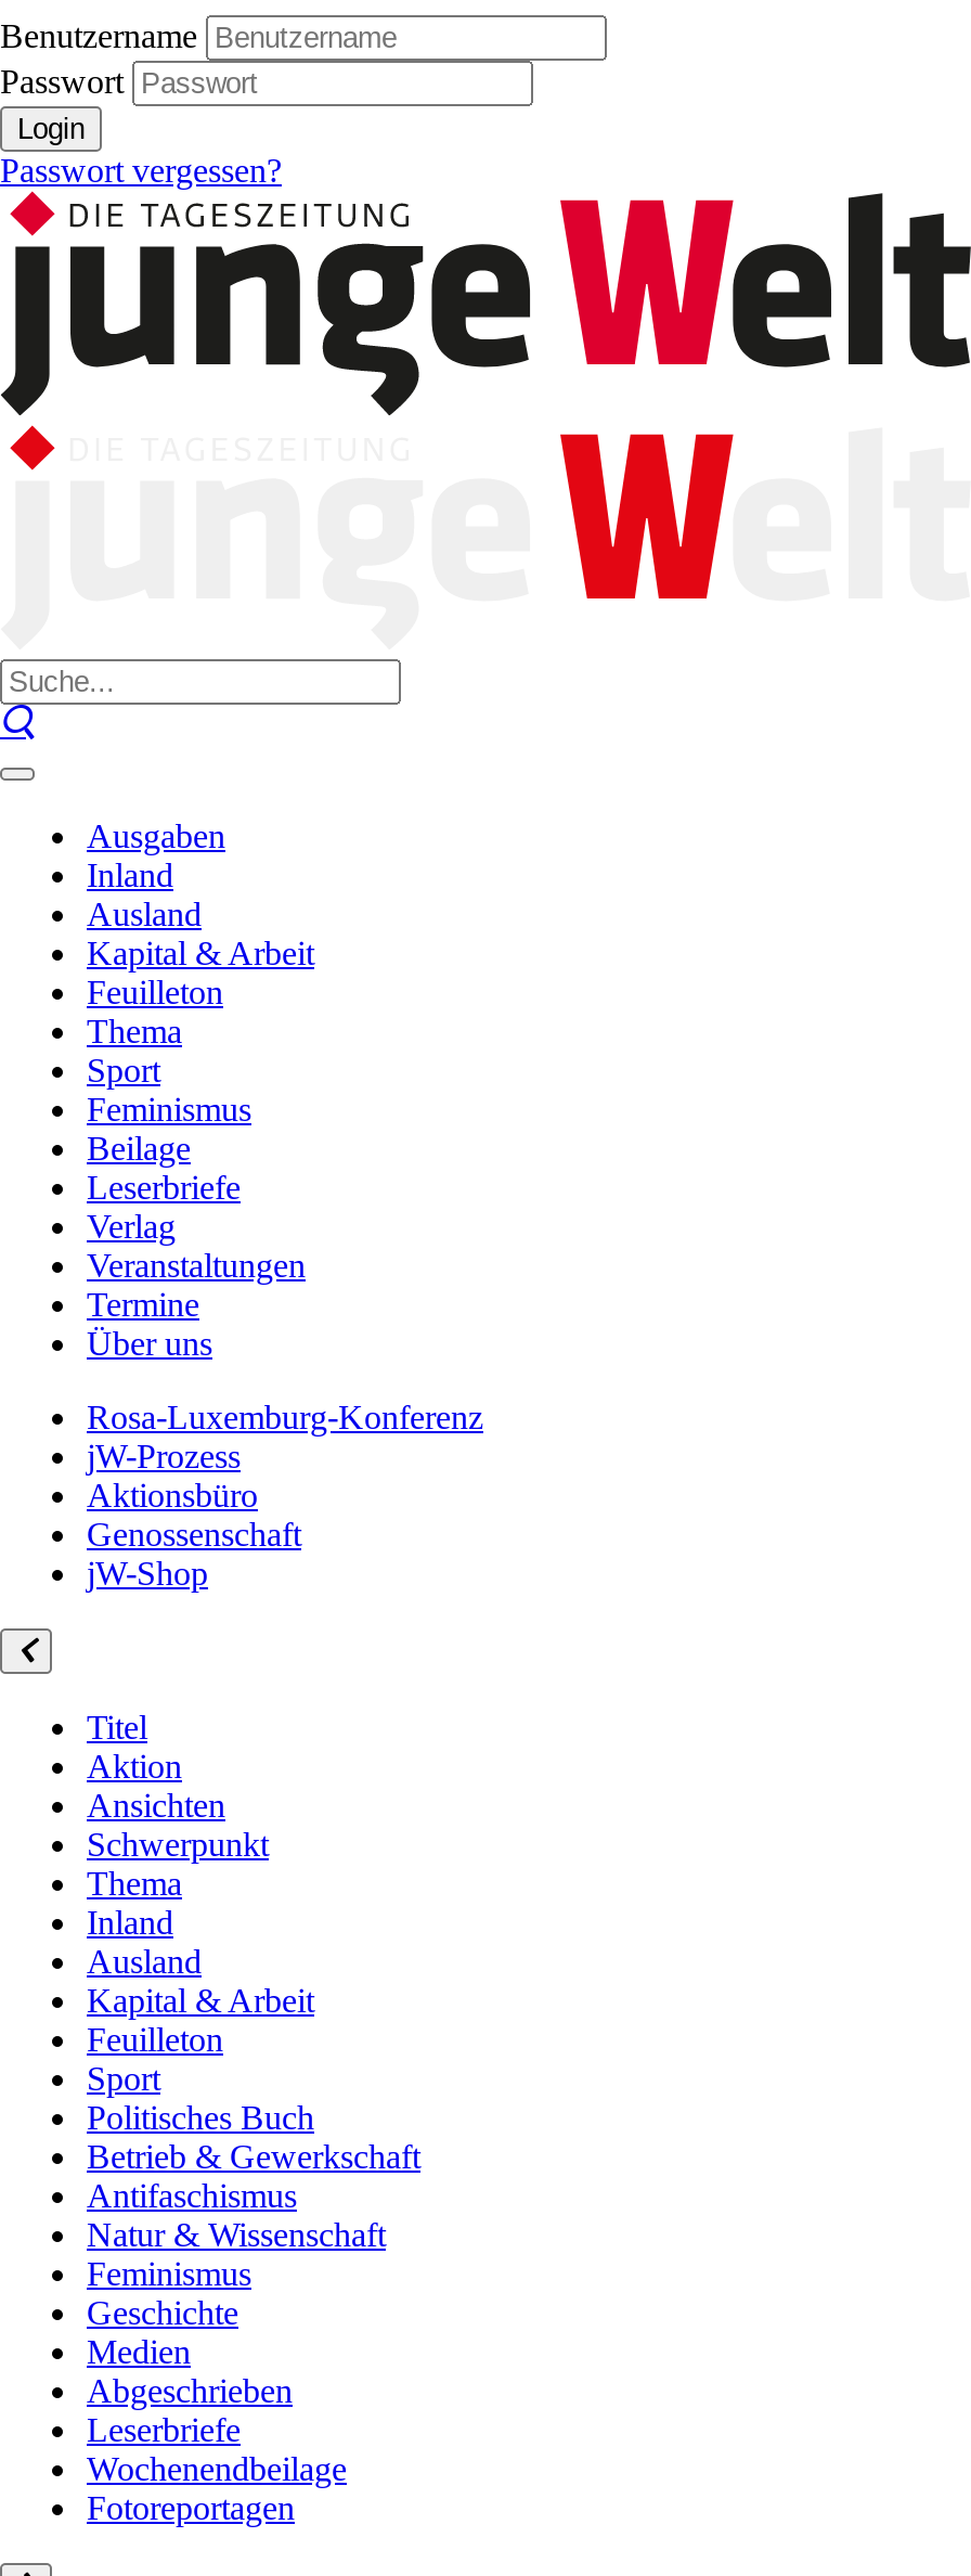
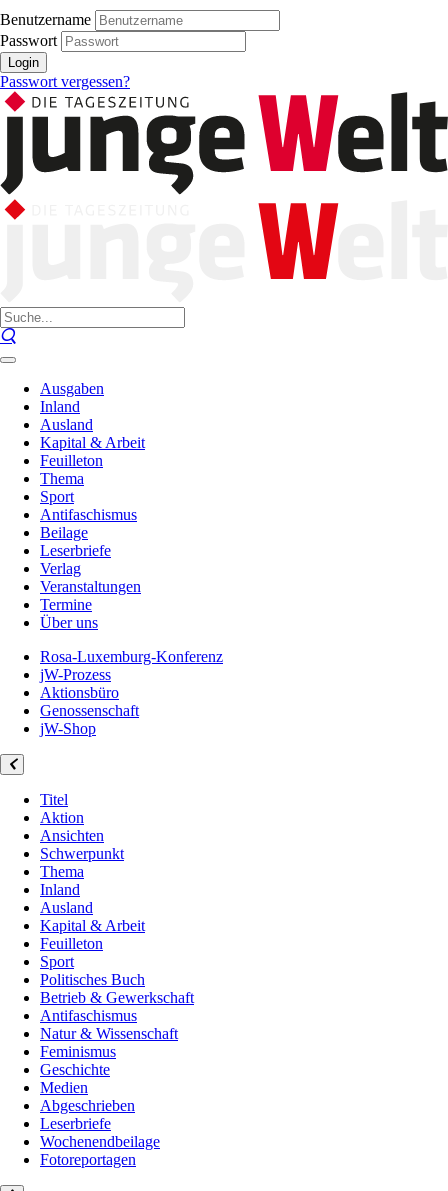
- Feminismus
+ Antifaschismus
